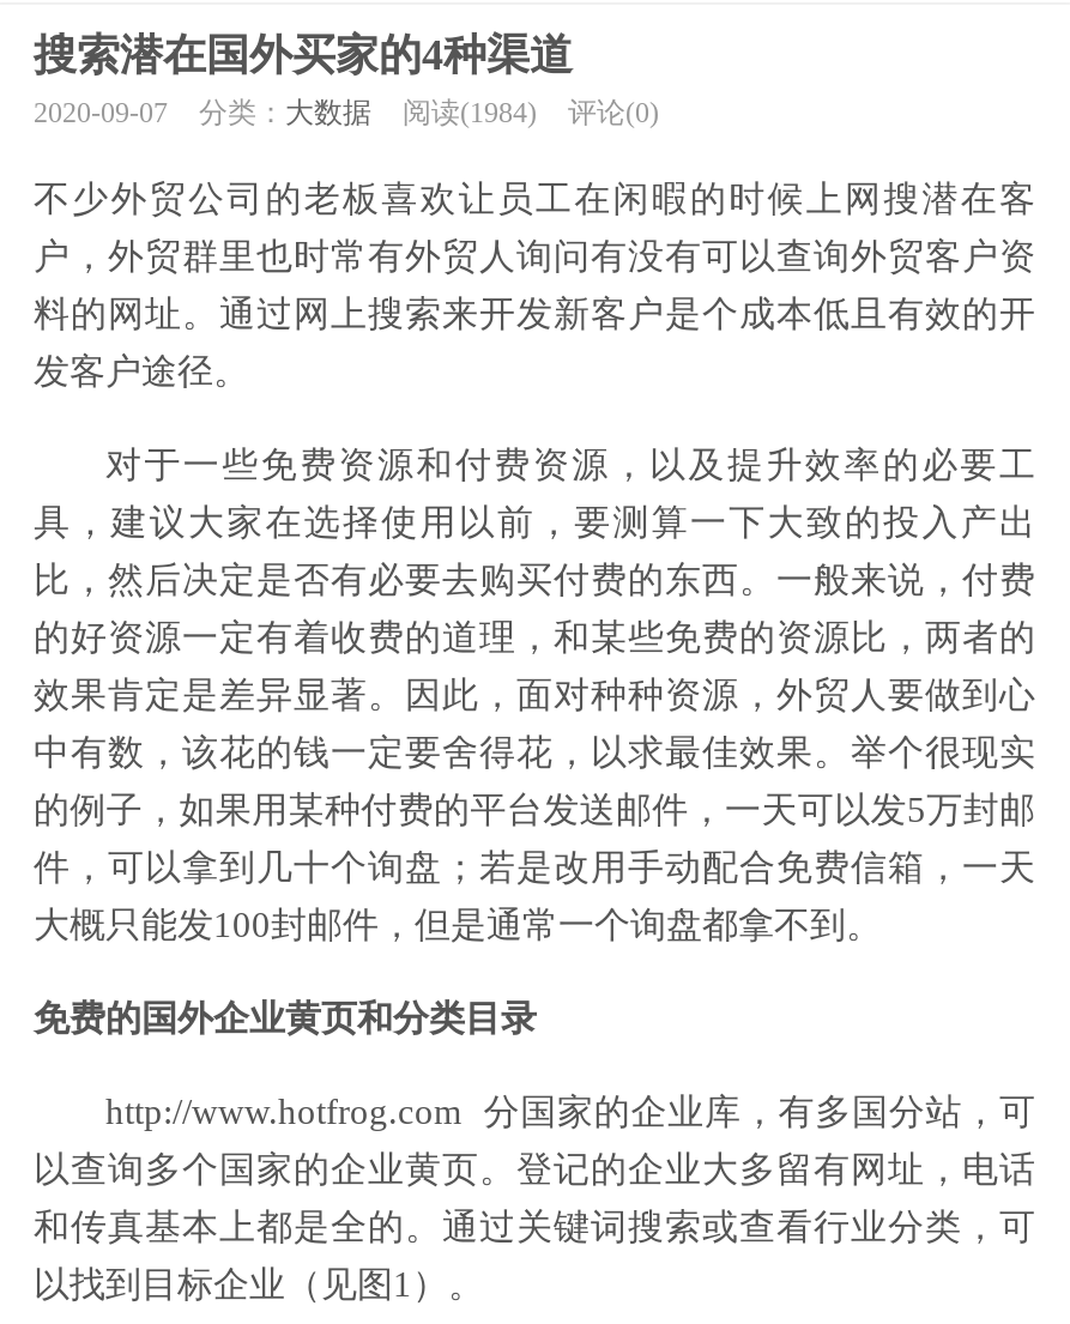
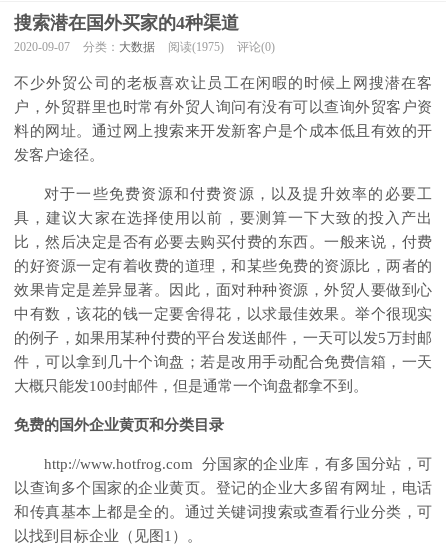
- 2020-09-07 分类：大数据 阅读(1984) 评论(0)
+ 2020-09-07 分类：大数据 阅读(1975) 评论(0)
